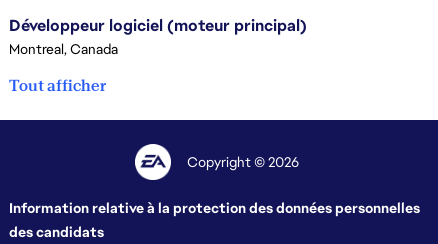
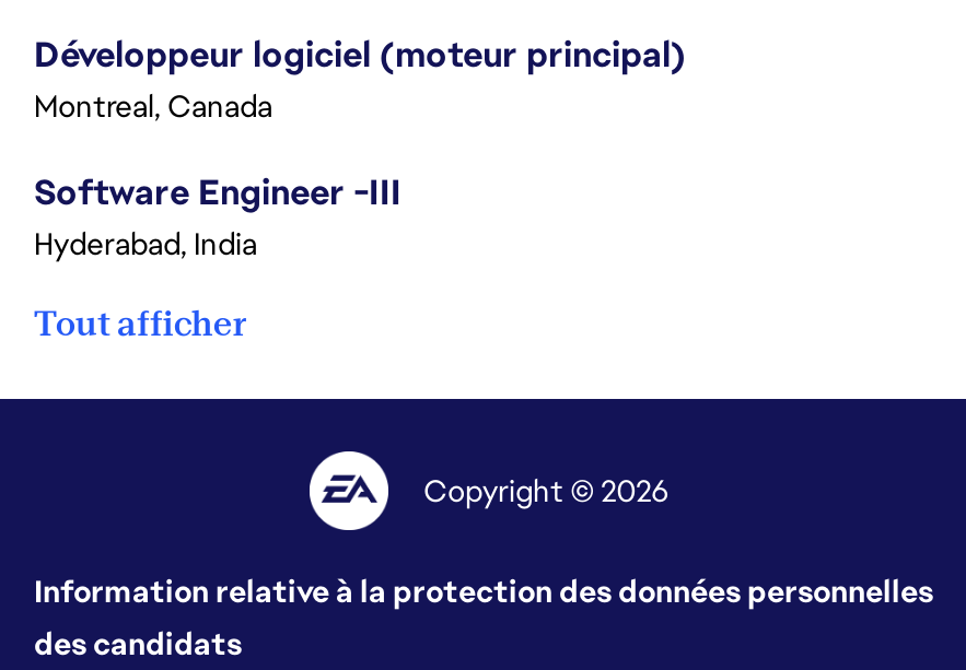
+ Software Engineer -III
+ Hyderabad, India
